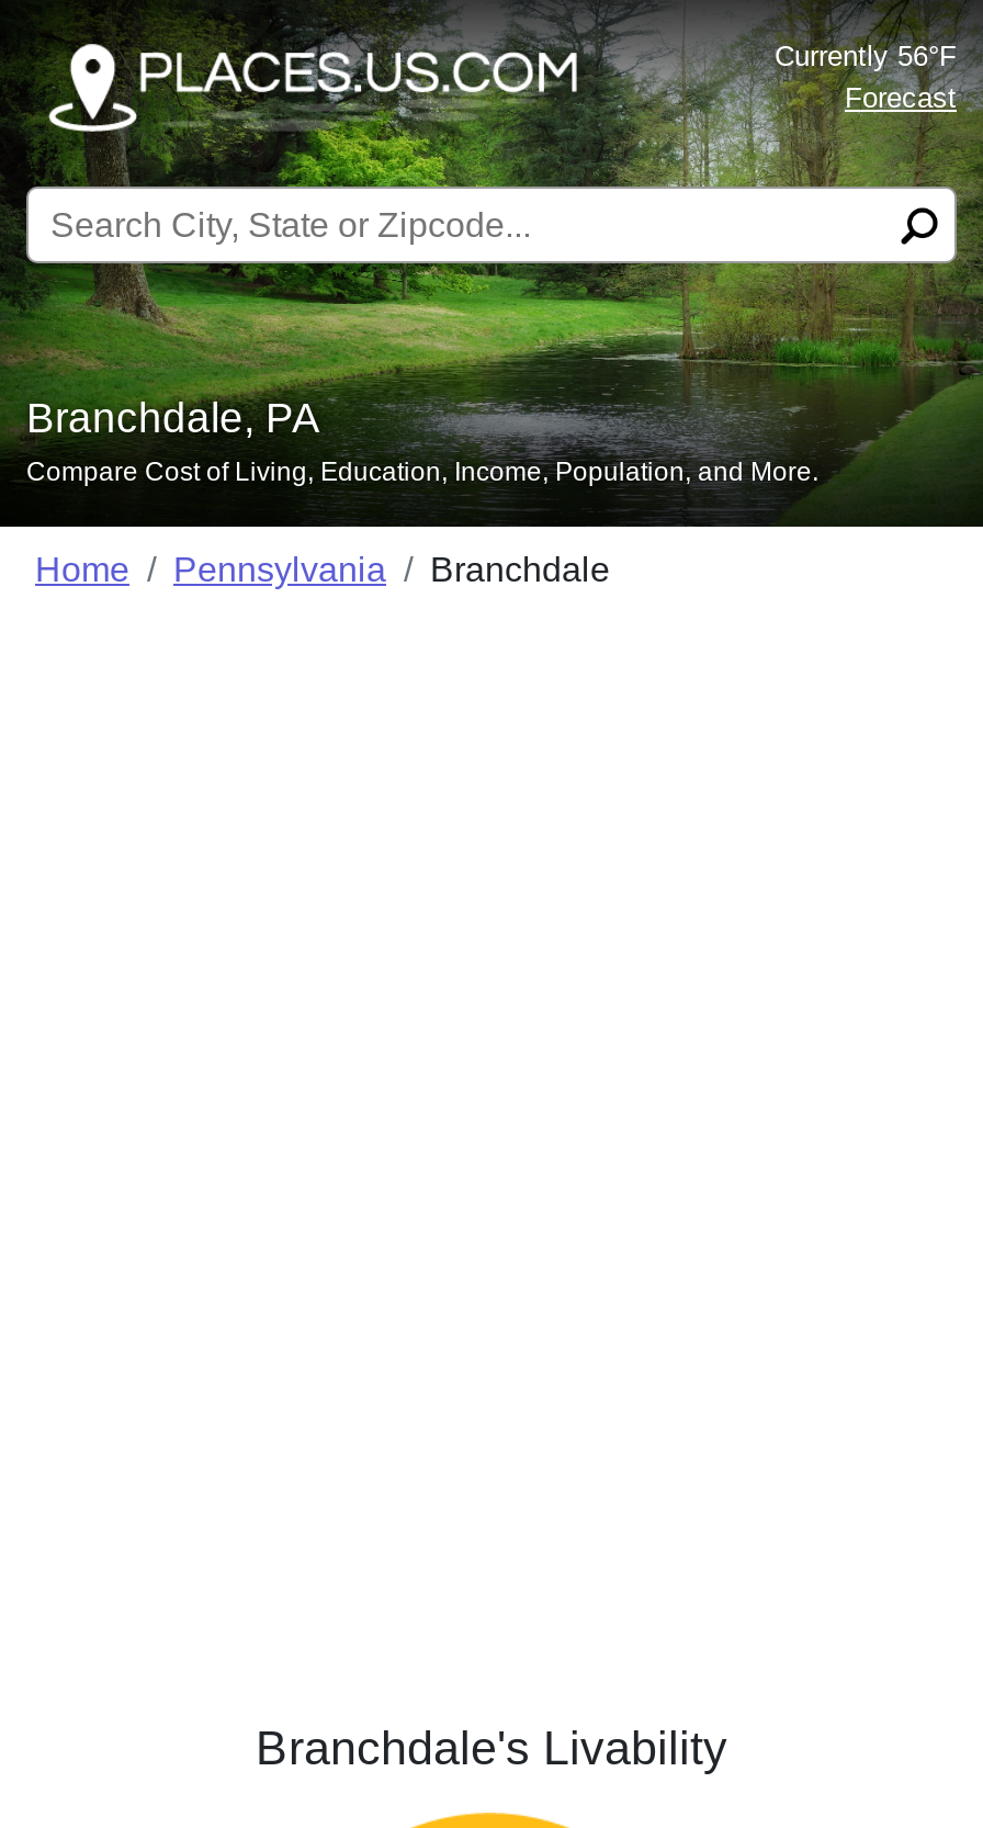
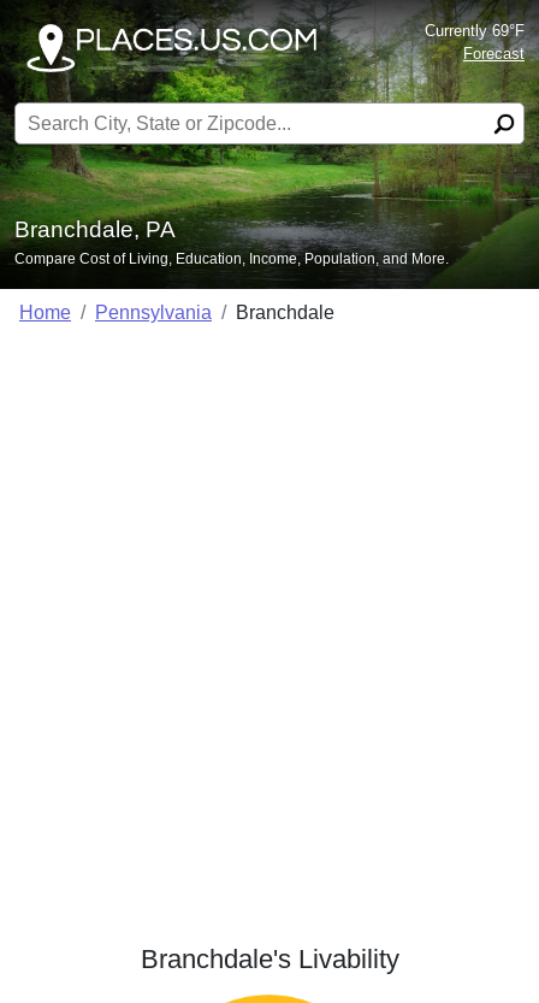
- Currently 56°F
+ Currently 69°F
